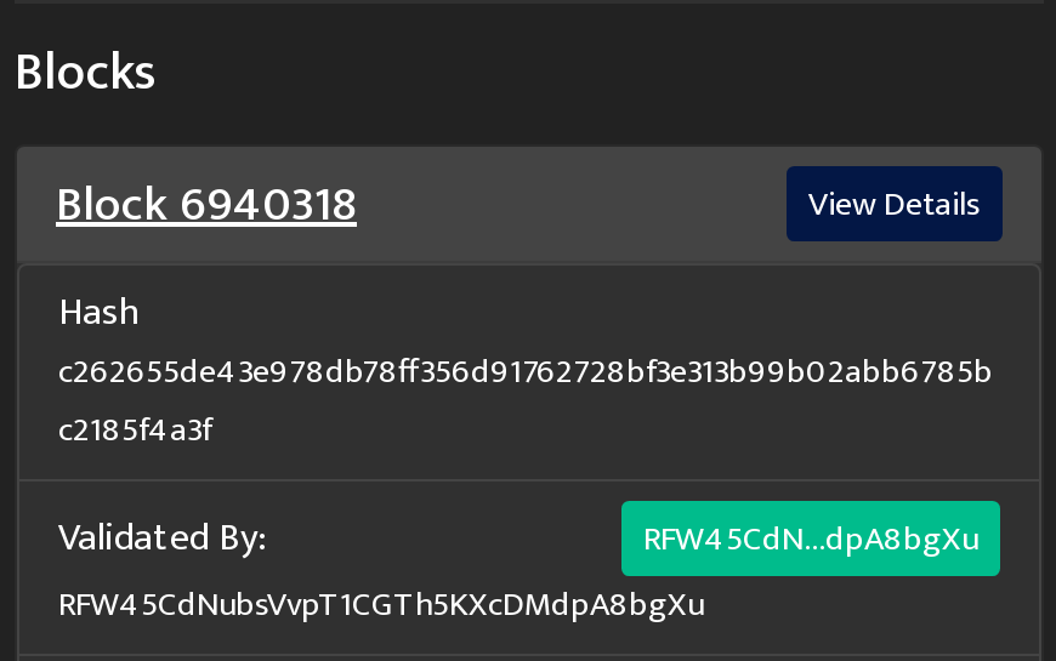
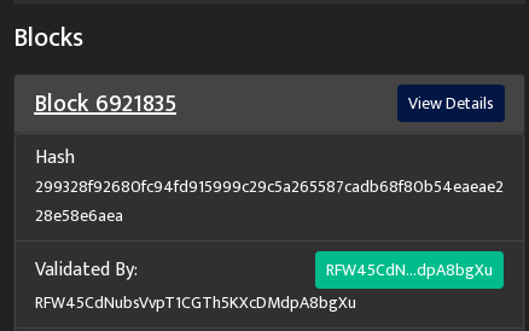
- Block6940318
+ Block6921835

- c262655de43e978db78ff356d91762728bf3e313b99b02abb6785b
- c2185f4a3f
+ 299328f92680fc94fd915999c29c5a265587cadb68f80b54eaeae2
+ 28e58e6aea
